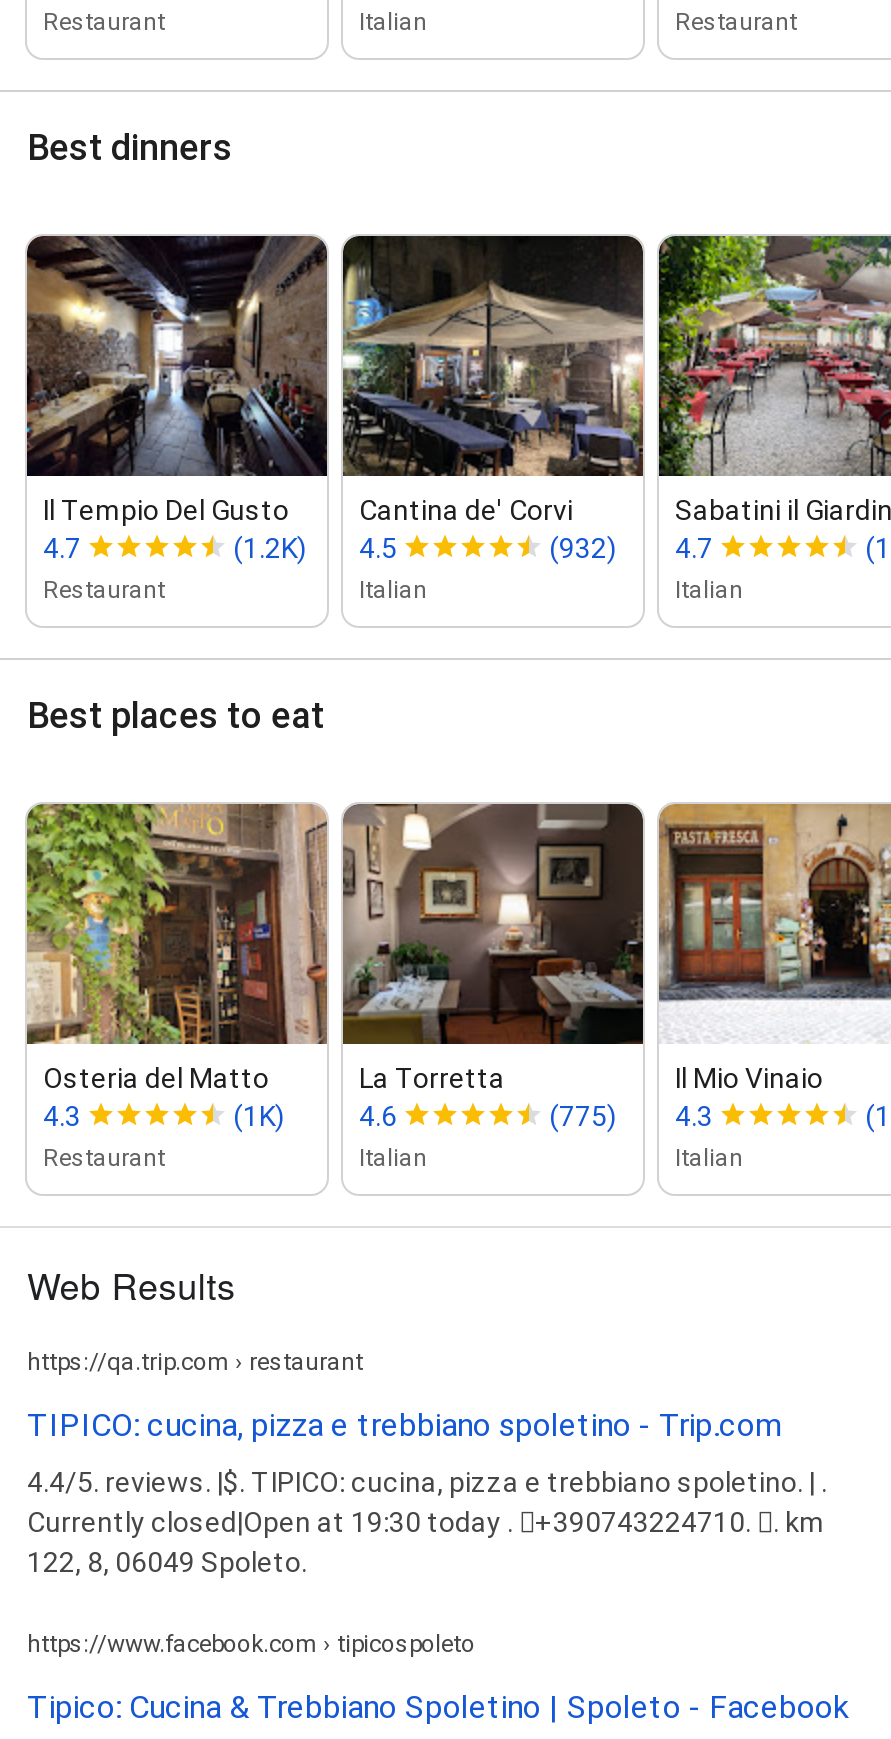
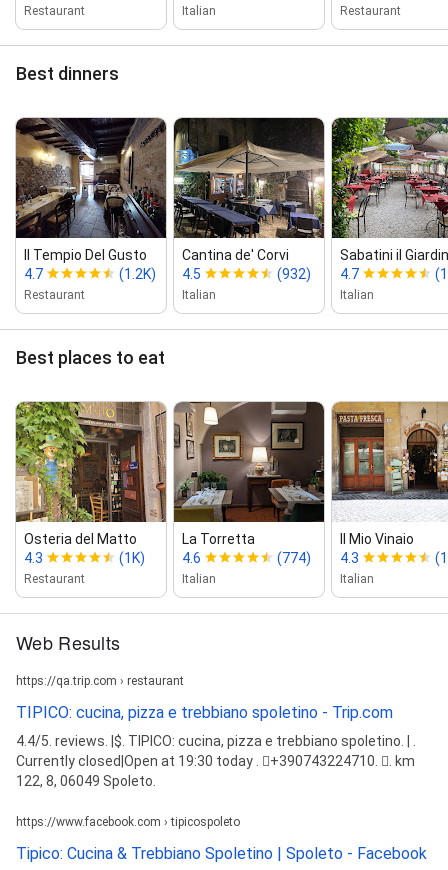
- (775) 4.3
+ (774) 4.3
